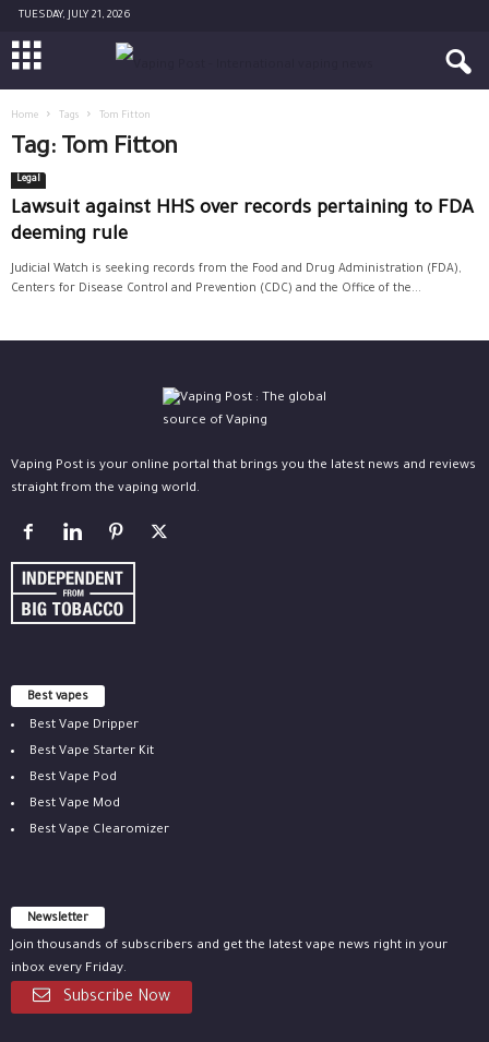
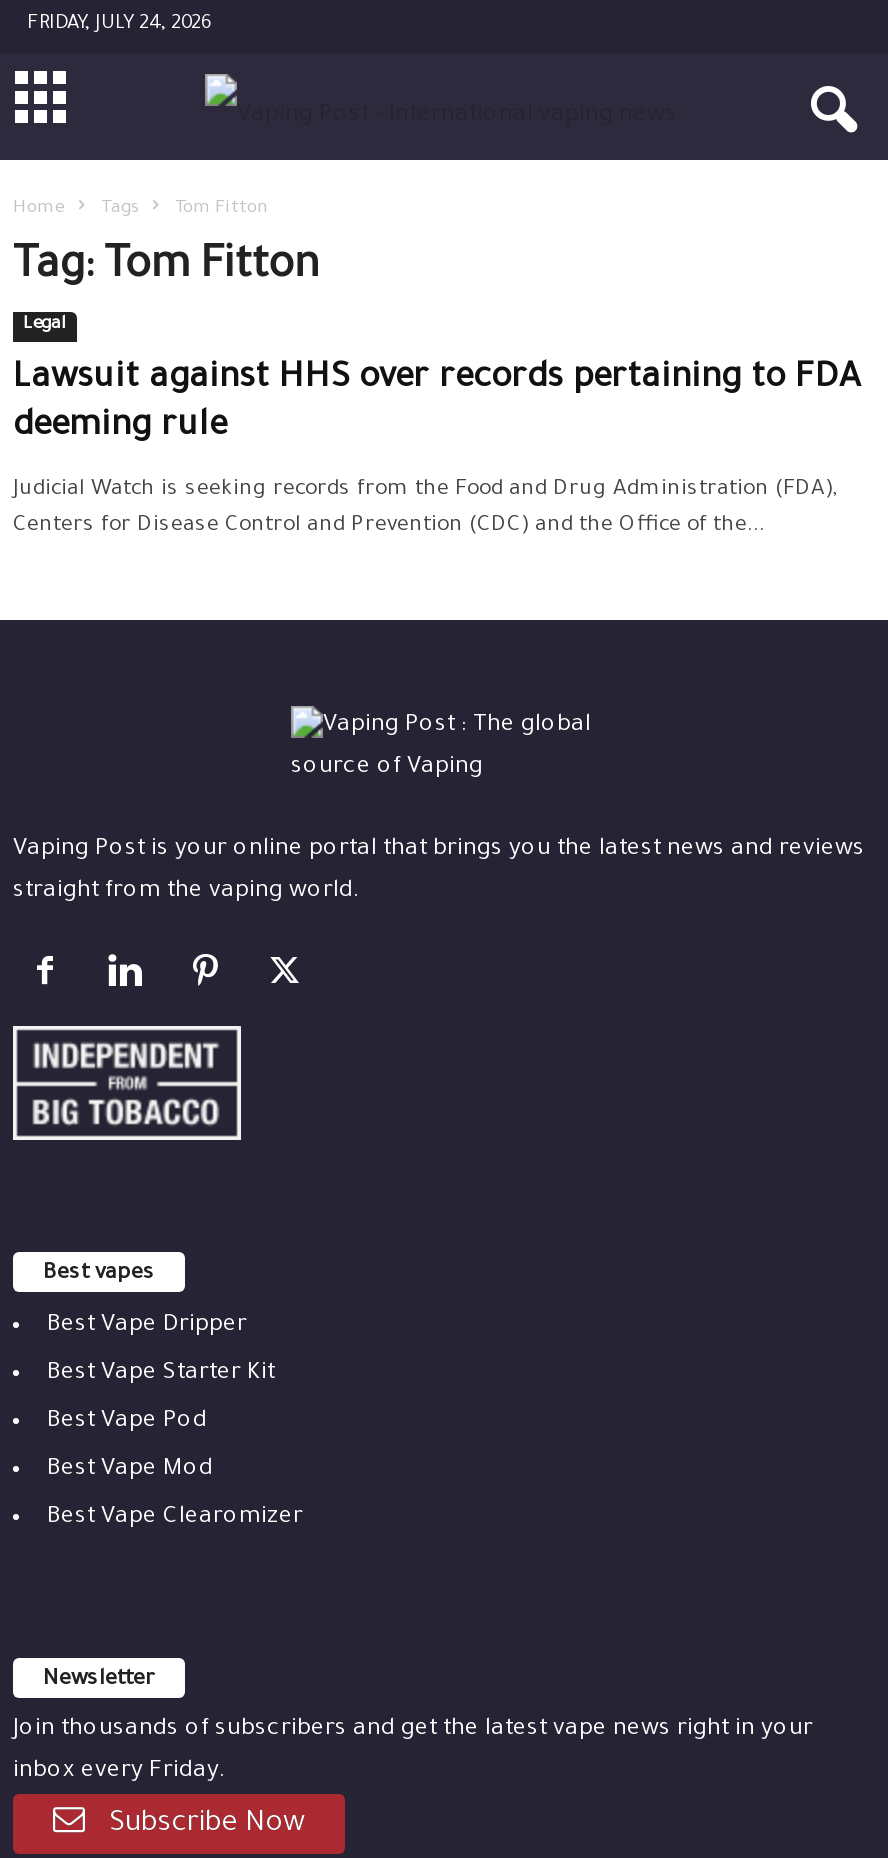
- TUESDAY, JULY 21, 2026
+ FRIDAY, JULY 24, 2026
